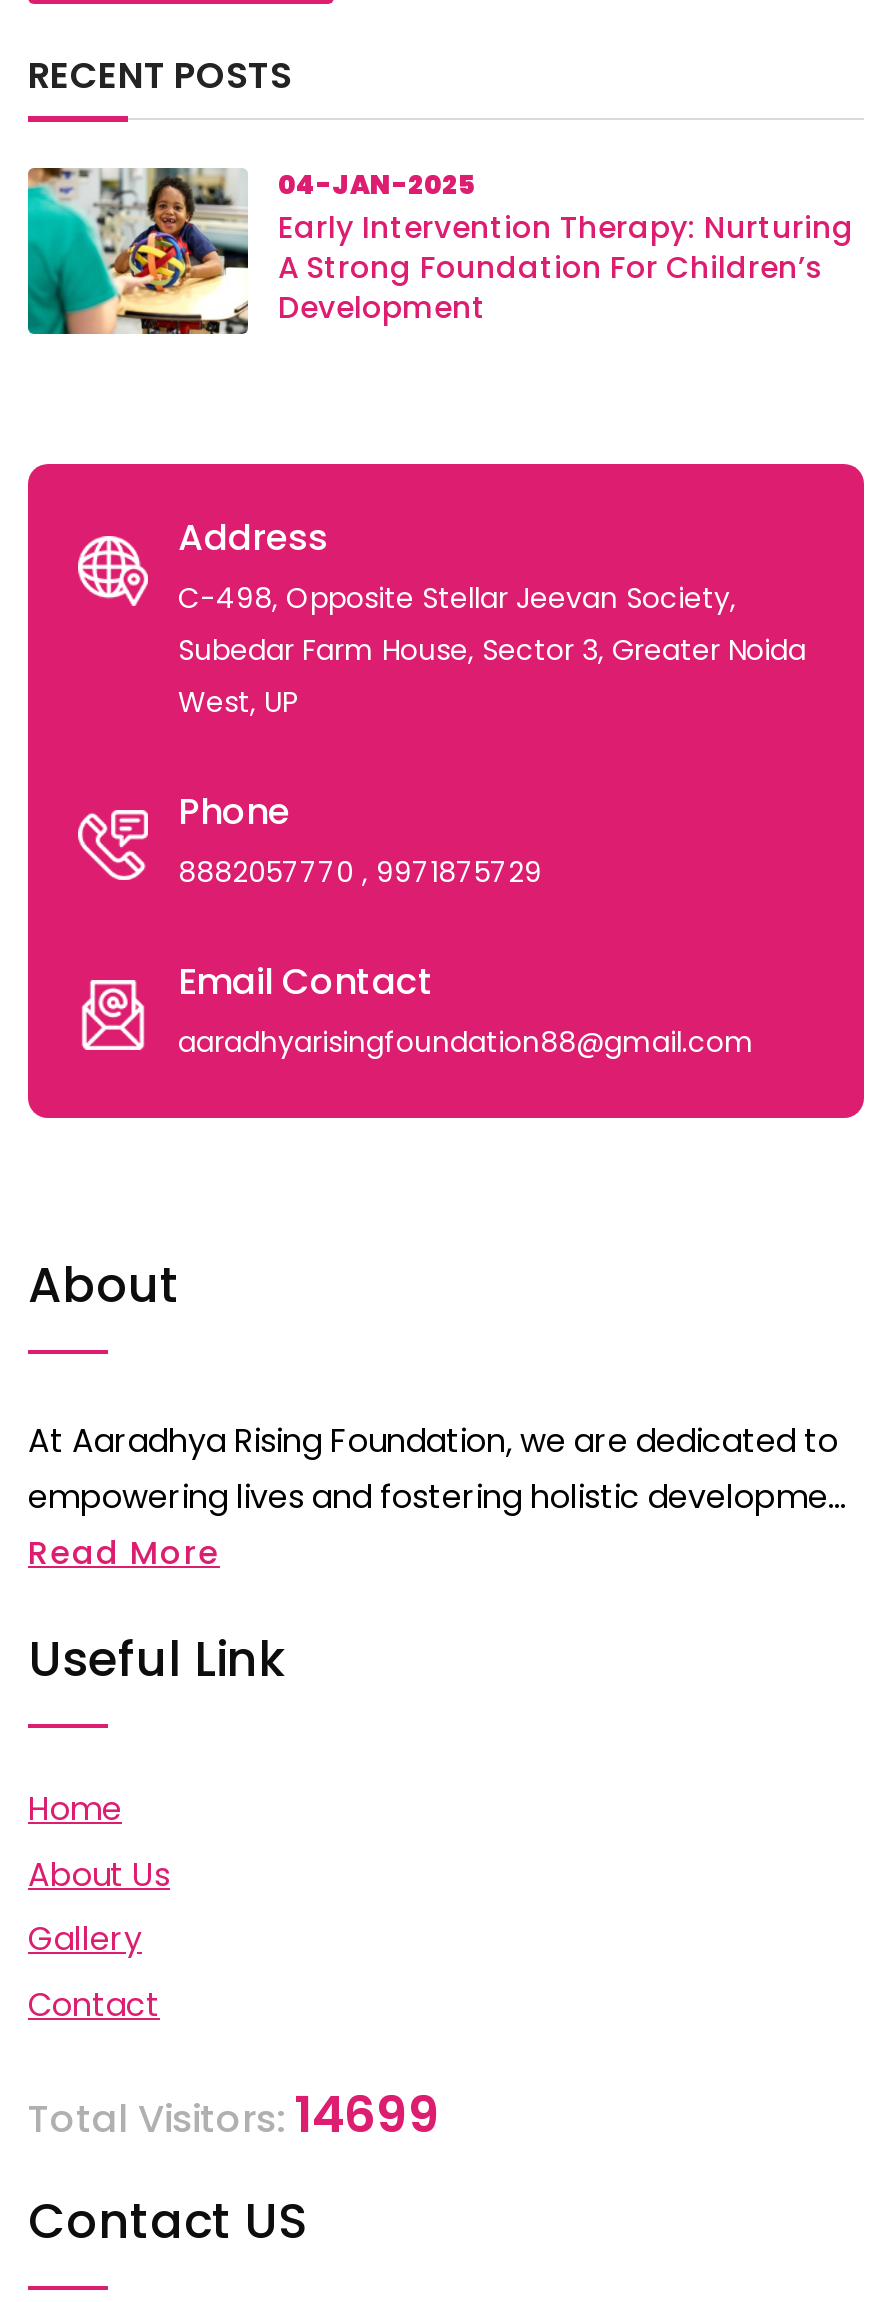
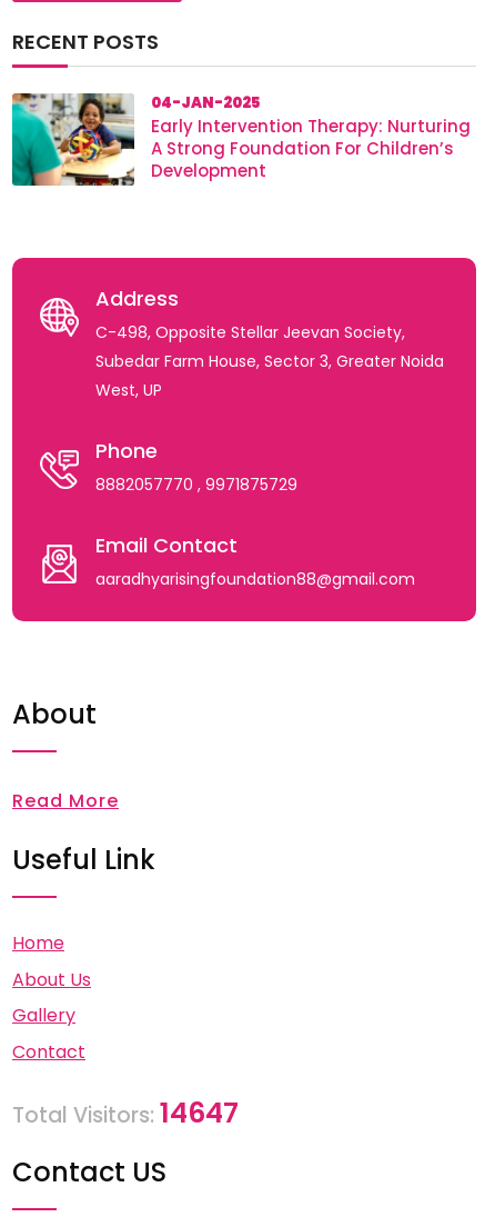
- At Aaradhya Rising Foundation, we are dedicated to
- empowering lives and fostering holistic developme...

- Total Visitors: 14699
+ Total Visitors: 14647
